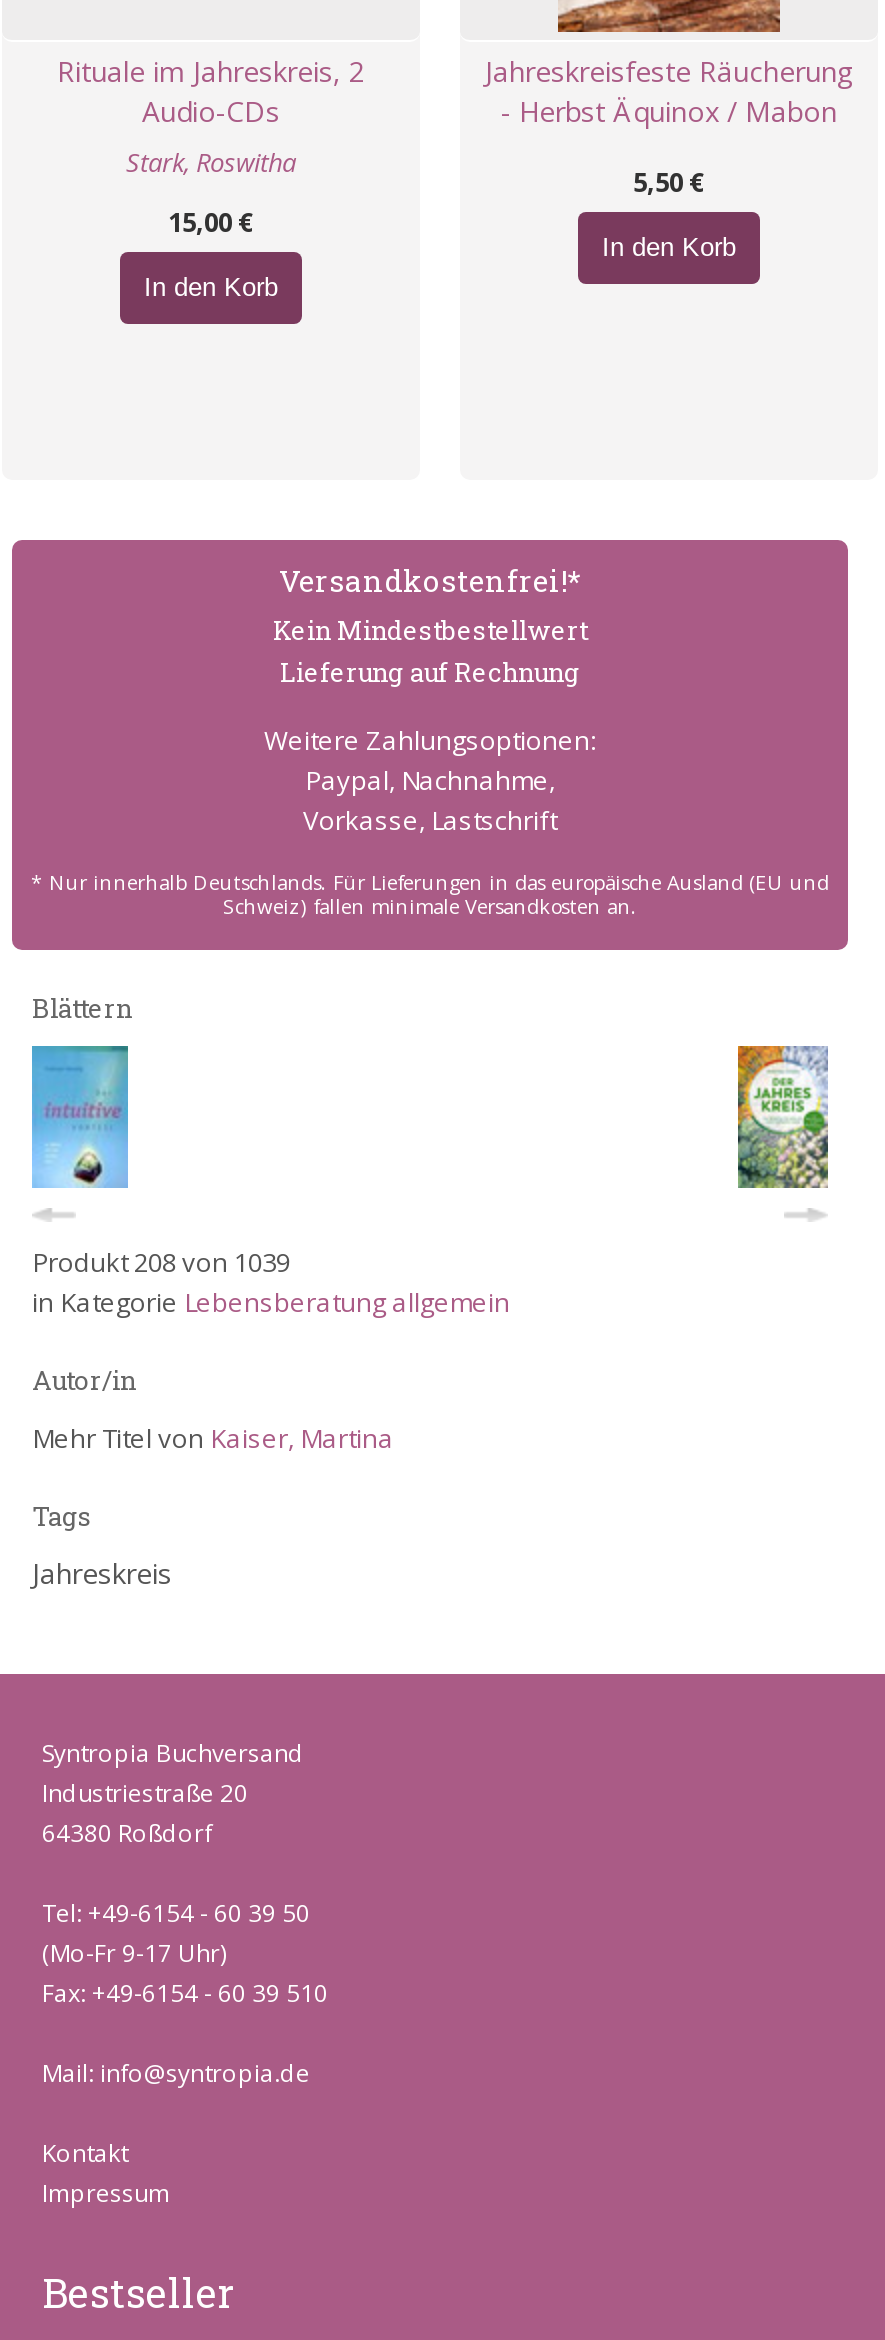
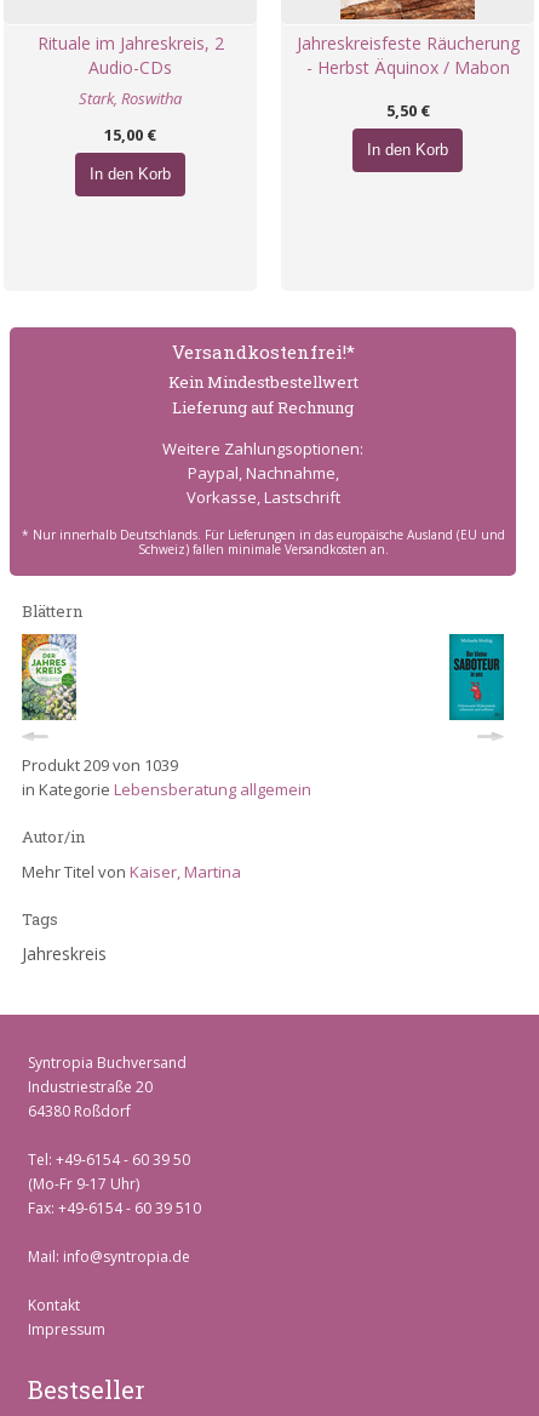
- [image]
- Produkt 208 von 1039
+ [image]
+ Produkt 209 von 1039

- [image]
+ [image]
